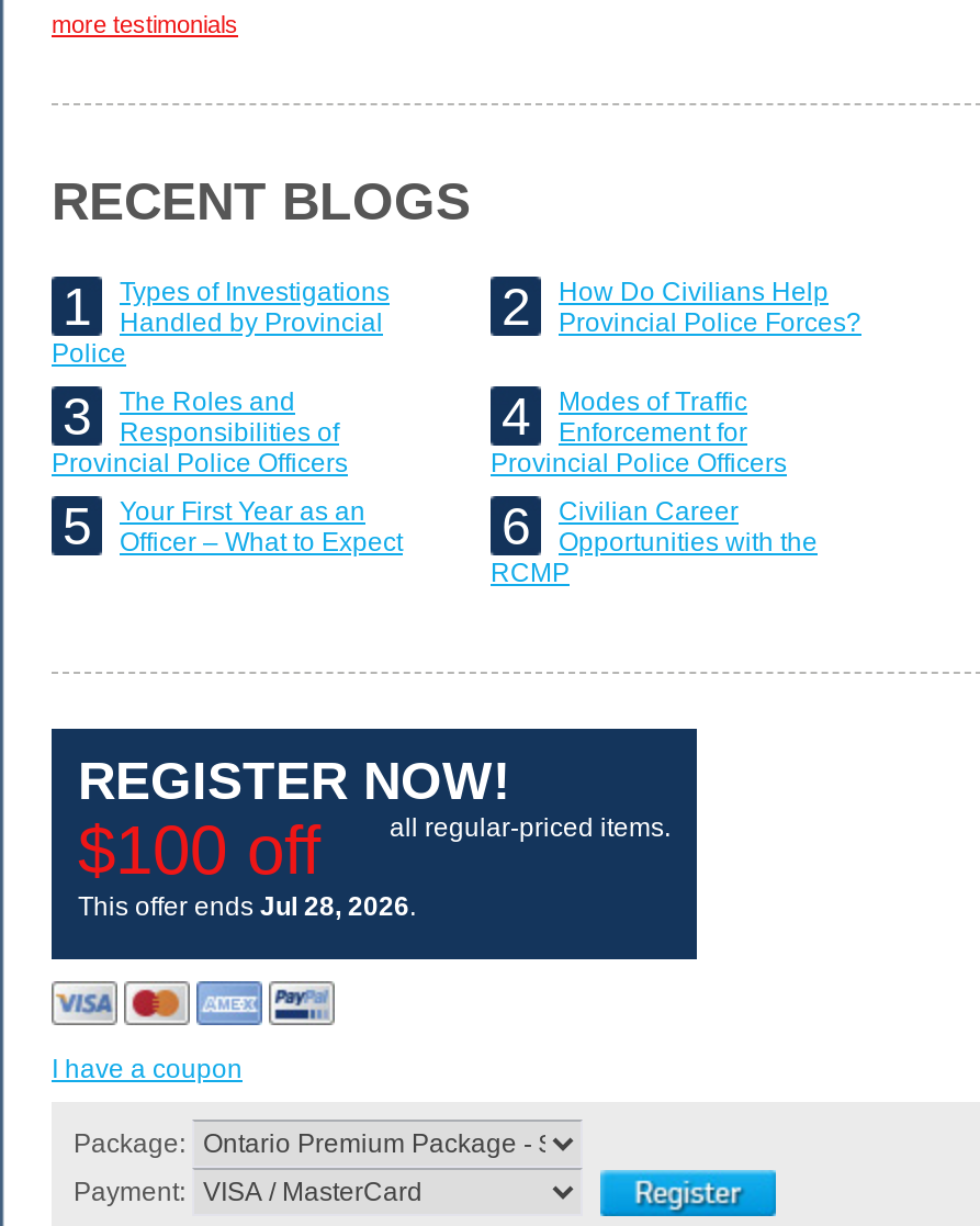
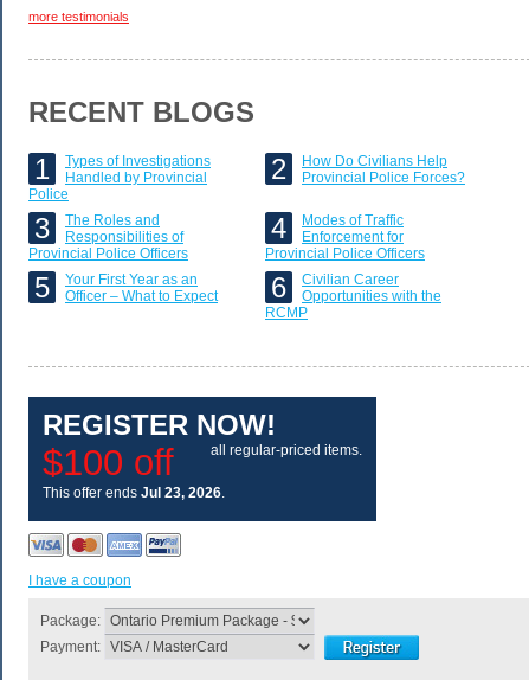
- This offer ends Jul 28, 2026.
+ This offer ends Jul 23, 2026.
